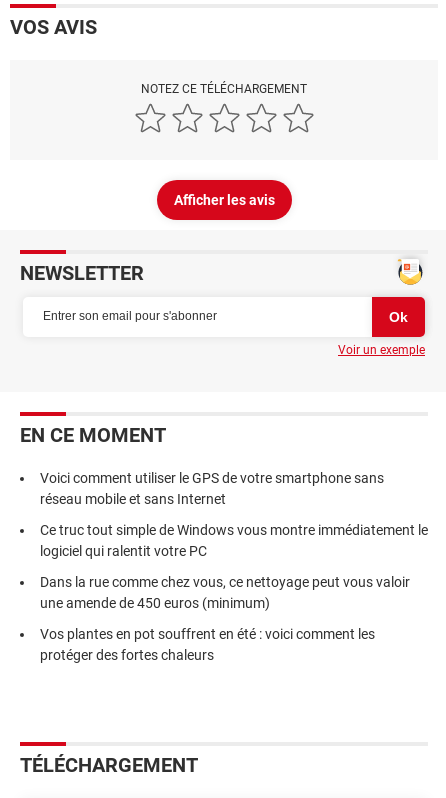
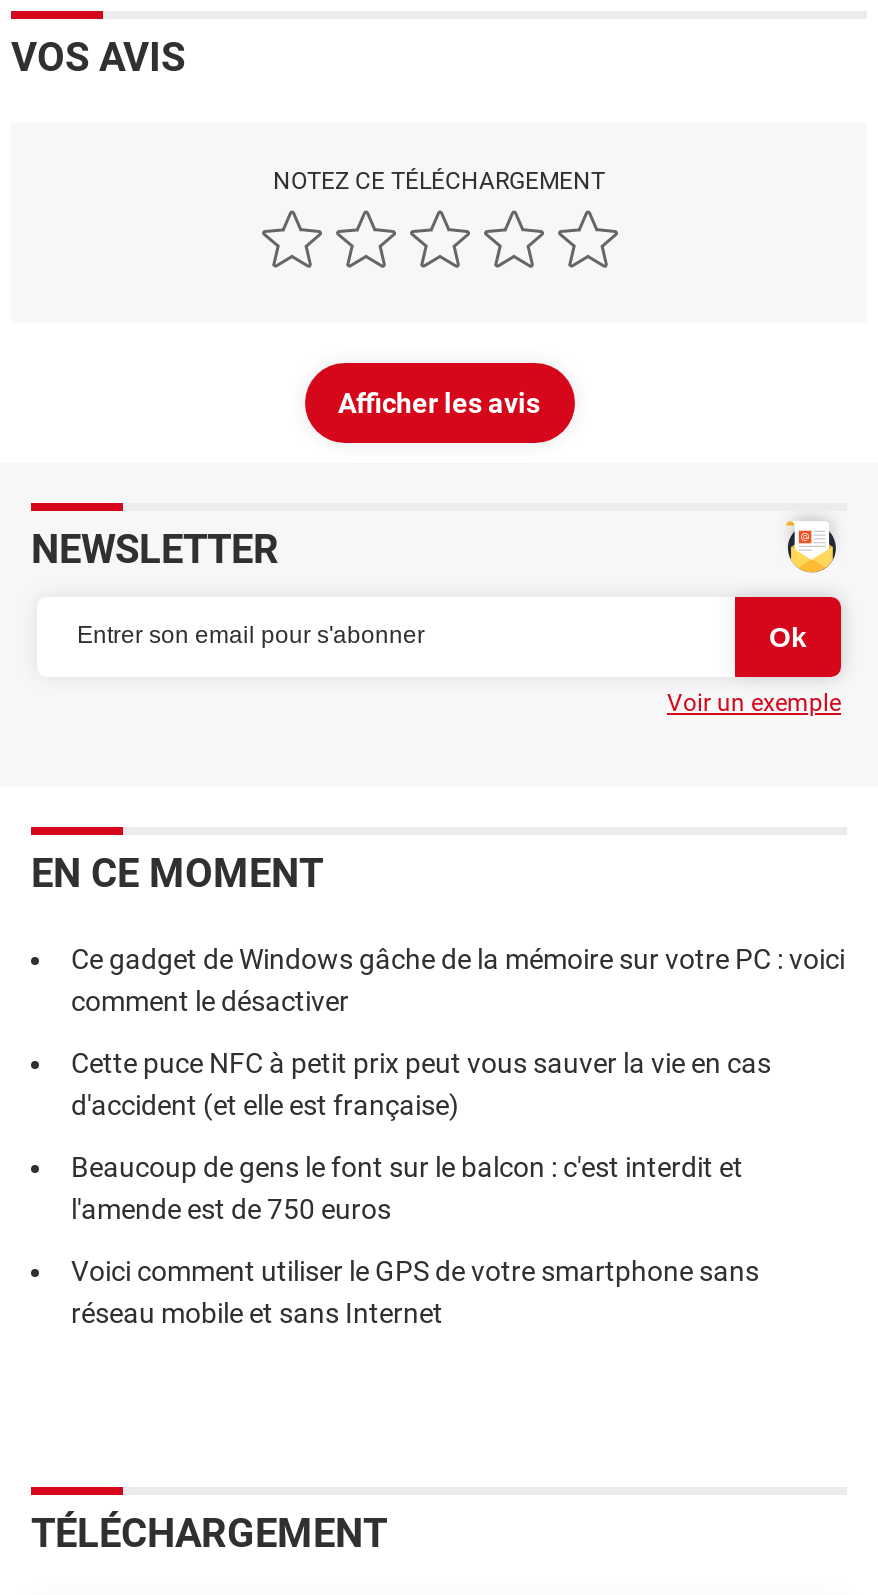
+ Ce gadget de Windows gâche de la mémoire sur votre PC : voici
+ comment le désactiver
+ Cette puce NFC à petit prix peut vous sauver la vie en cas
+ d'accident (et elle est française)
+ Beaucoup de gens le font sur le balcon : c'est interdit et
+ l'amende est de 750 euros

moved down: Voici comment utiliser le GPS de votre smartphone sans | réseau mobile et sans Internet

- Ce truc tout simple de Windows vous montre immédiatement le
- logiciel qui ralentit votre PC
- Dans la rue comme chez vous, ce nettoyage peut vous valoir
- une amende de 450 euros (minimum)
- Vos plantes en pot souffrent en été : voici comment les
- protéger des fortes chaleurs
